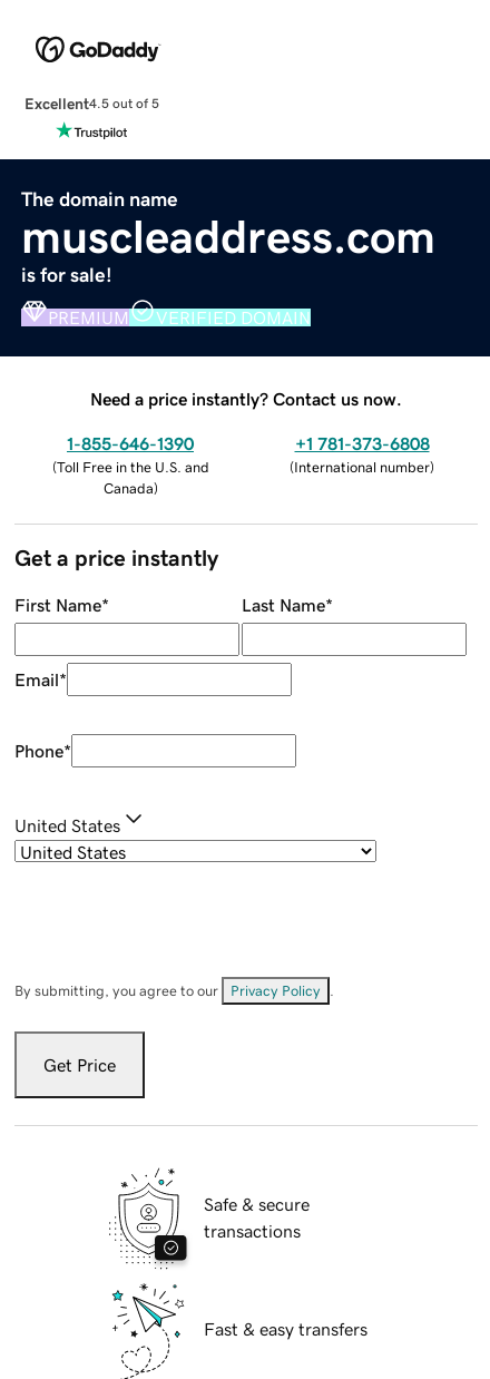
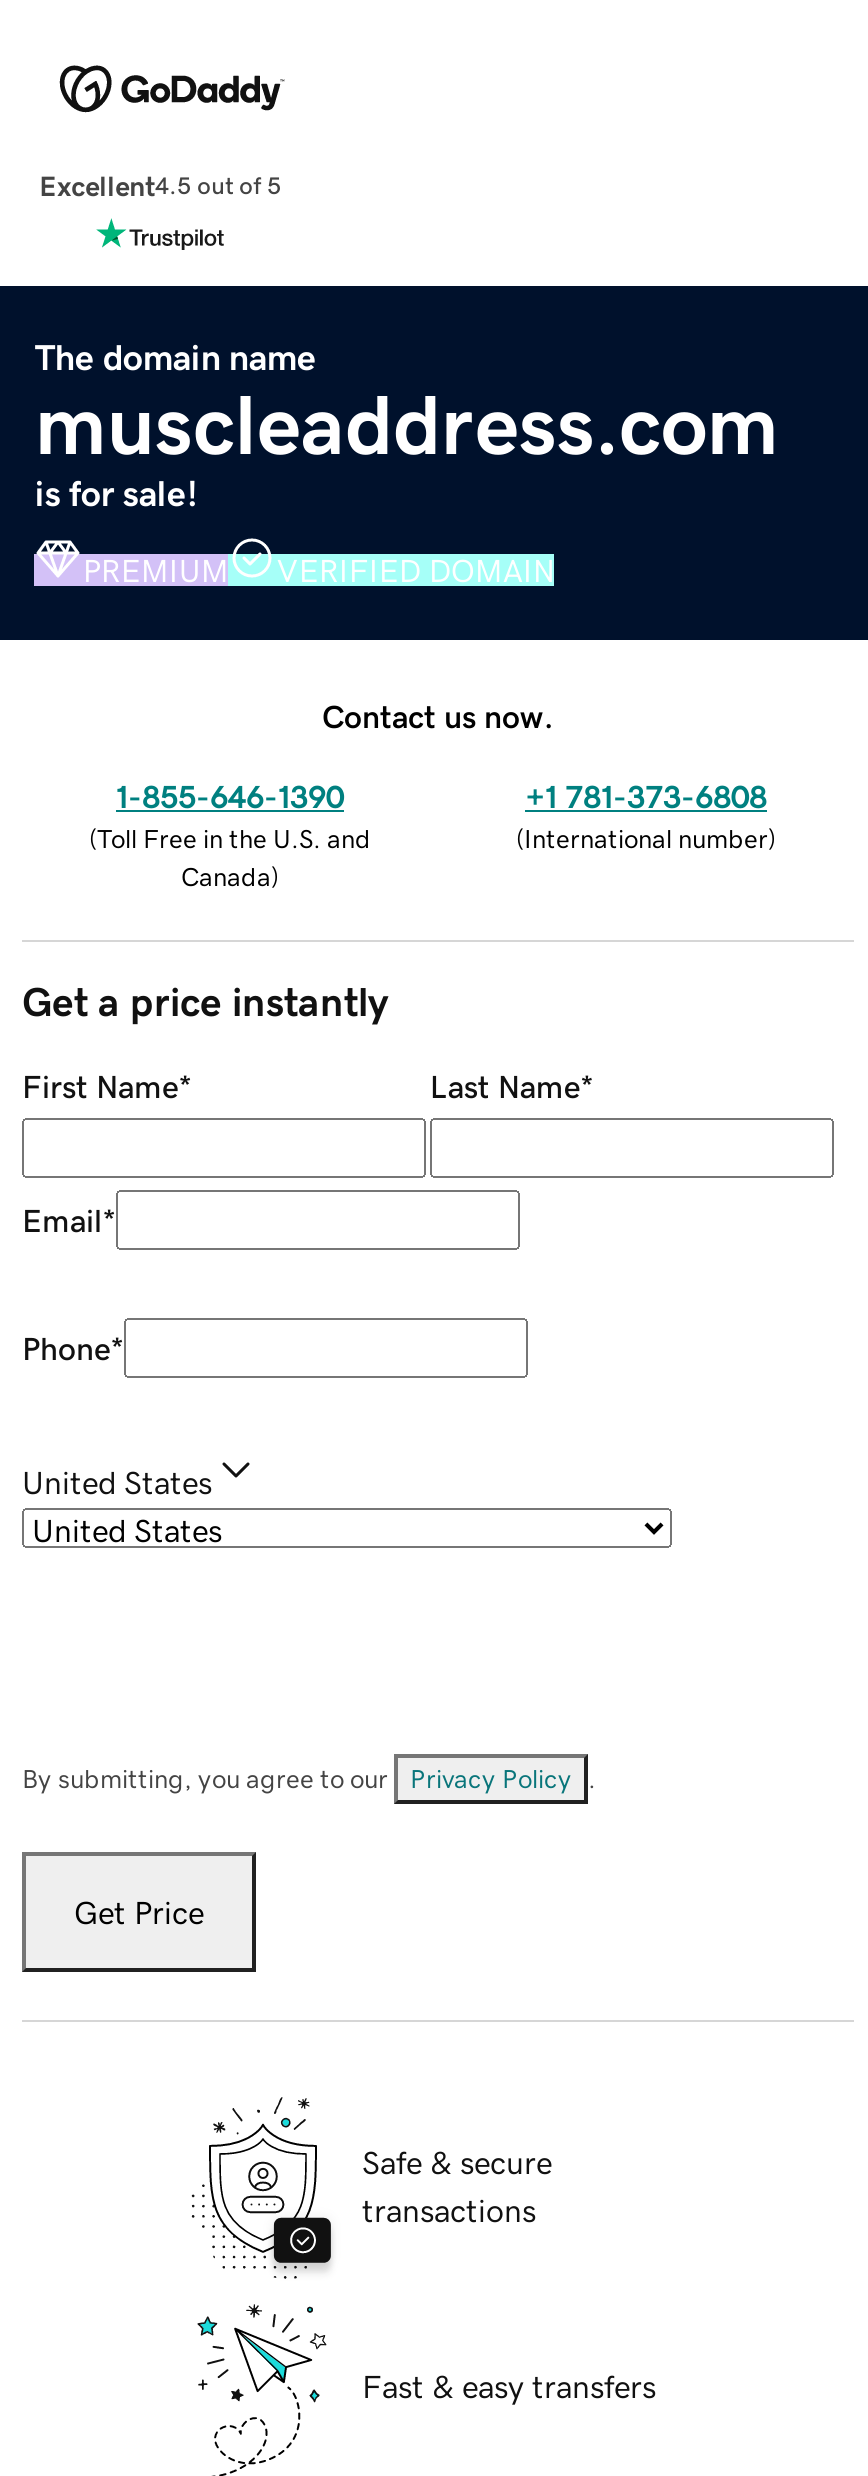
- Need a price instantly? Contact us now.
+ Contact us now.
